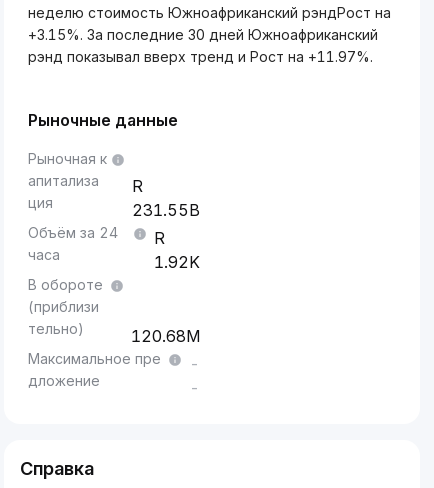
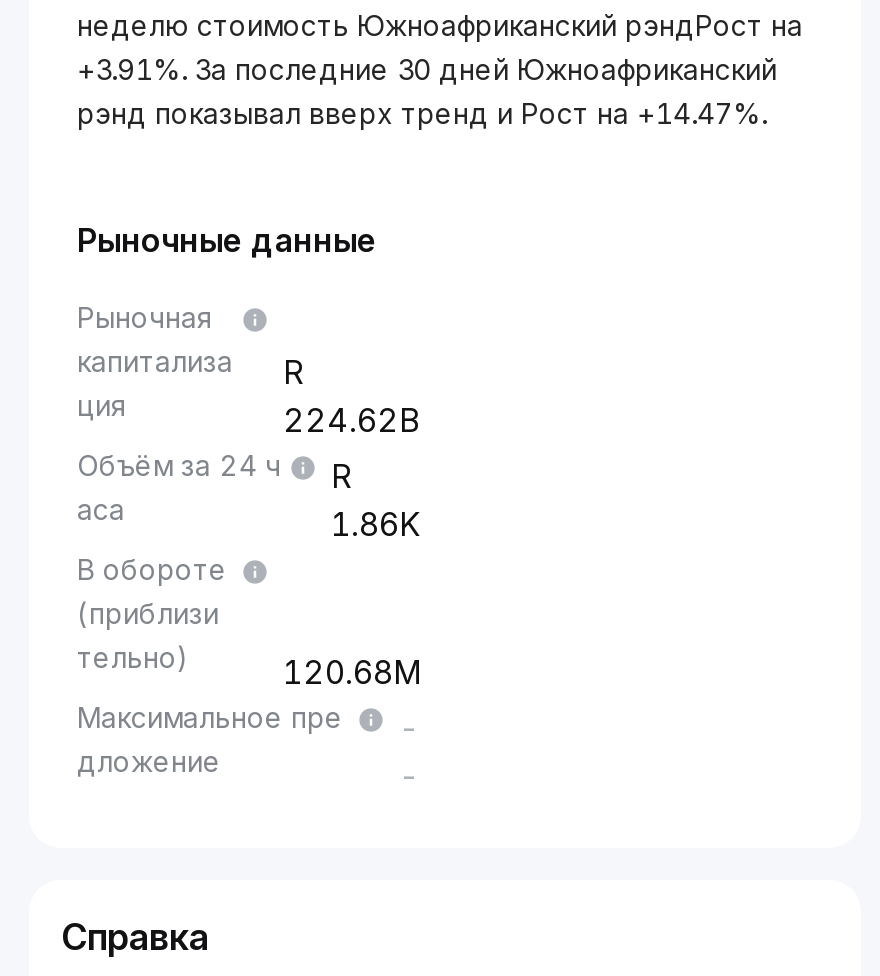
- +3.15%. За последние 30 дней Южноафриканский
+ +3.91%. За последние 30 дней Южноафриканский

- рэнд показывал вверх тренд и Рост на +11.97%.
+ рэнд показывал вверх тренд и Рост на +14.47%.

- 231.55B
- Объём за 24
- часа
- 1.92K
+ 224.62B
+ Объём за 24 ч
+ аса
+ 1.86K
